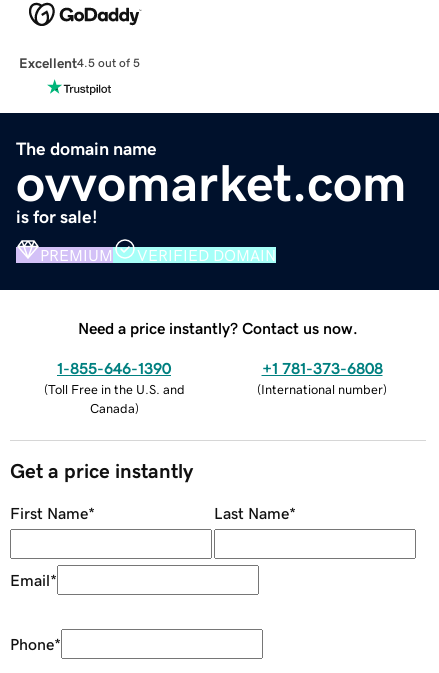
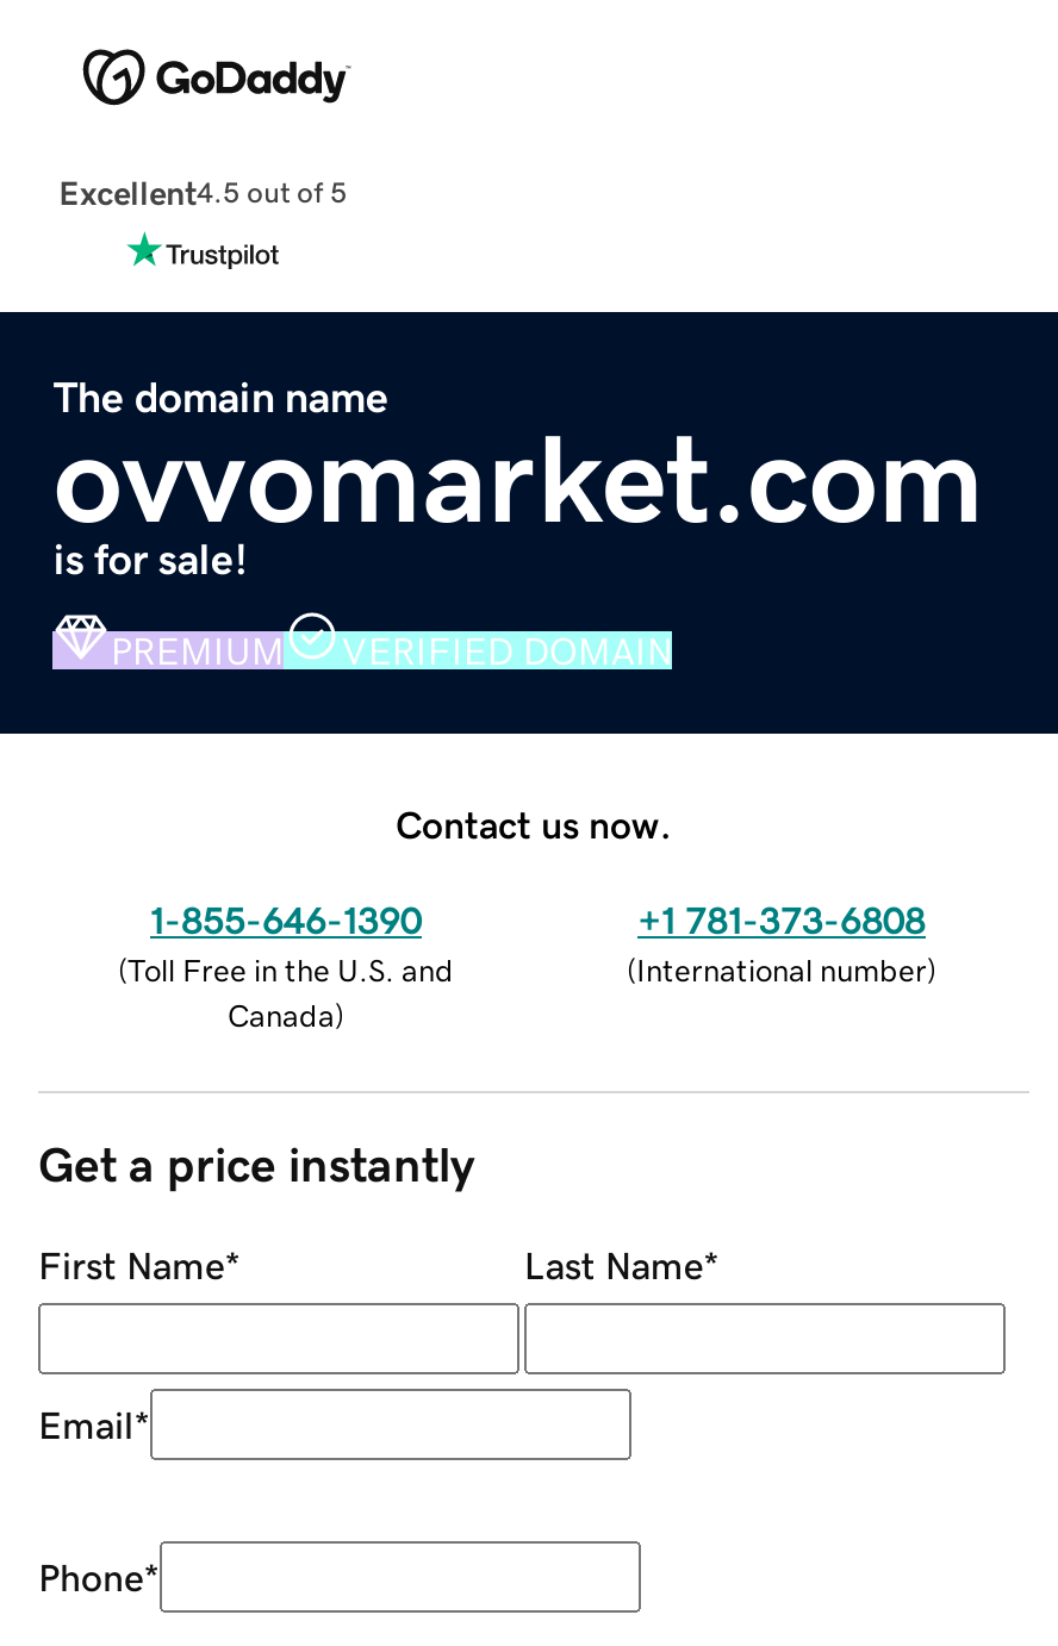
- Need a price instantly? Contact us now.
+ Contact us now.
